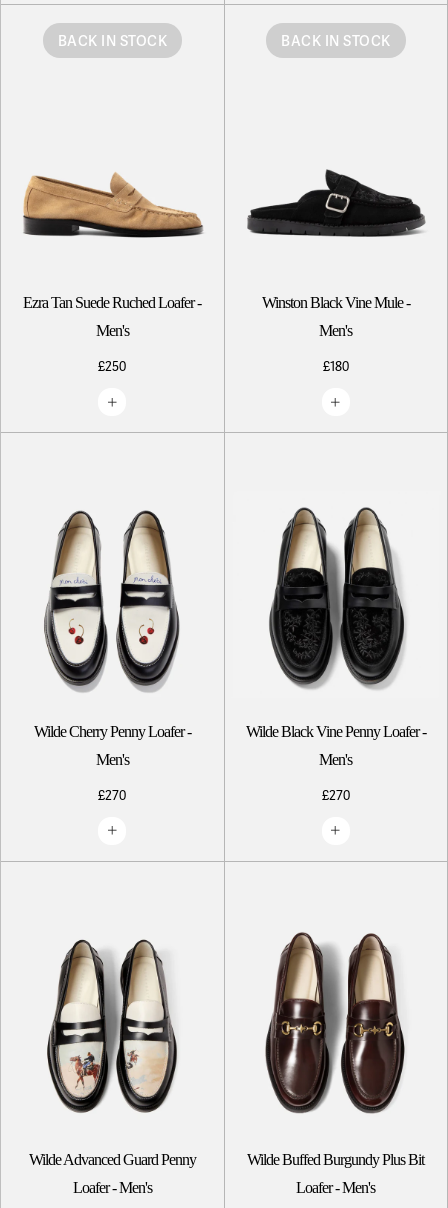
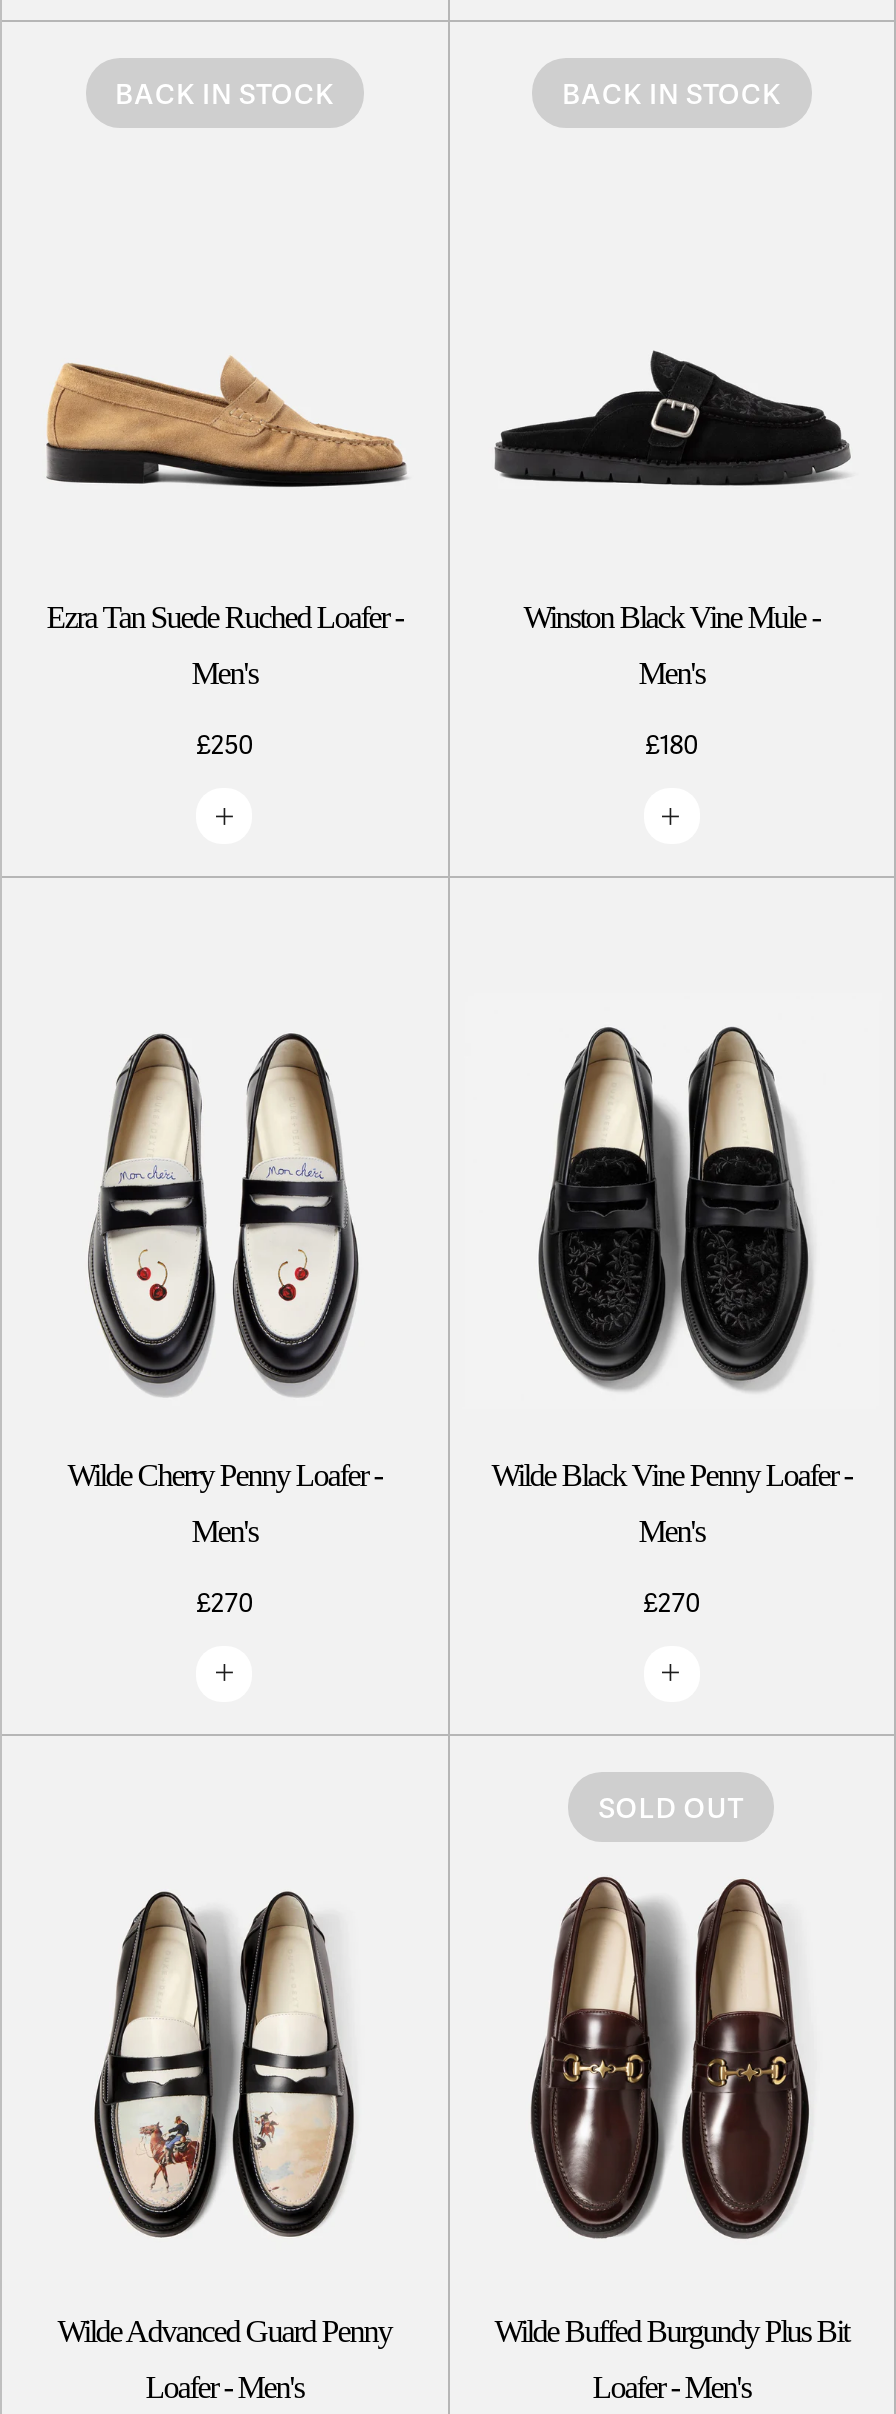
+ SOLD OUT
